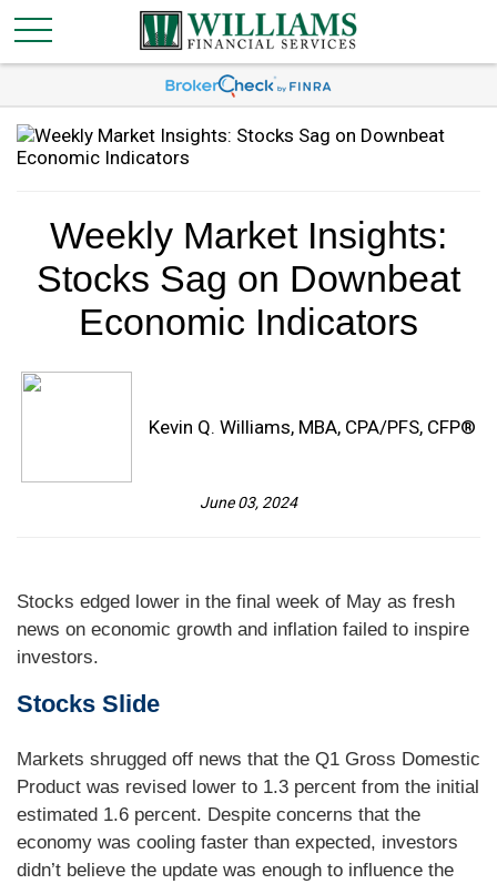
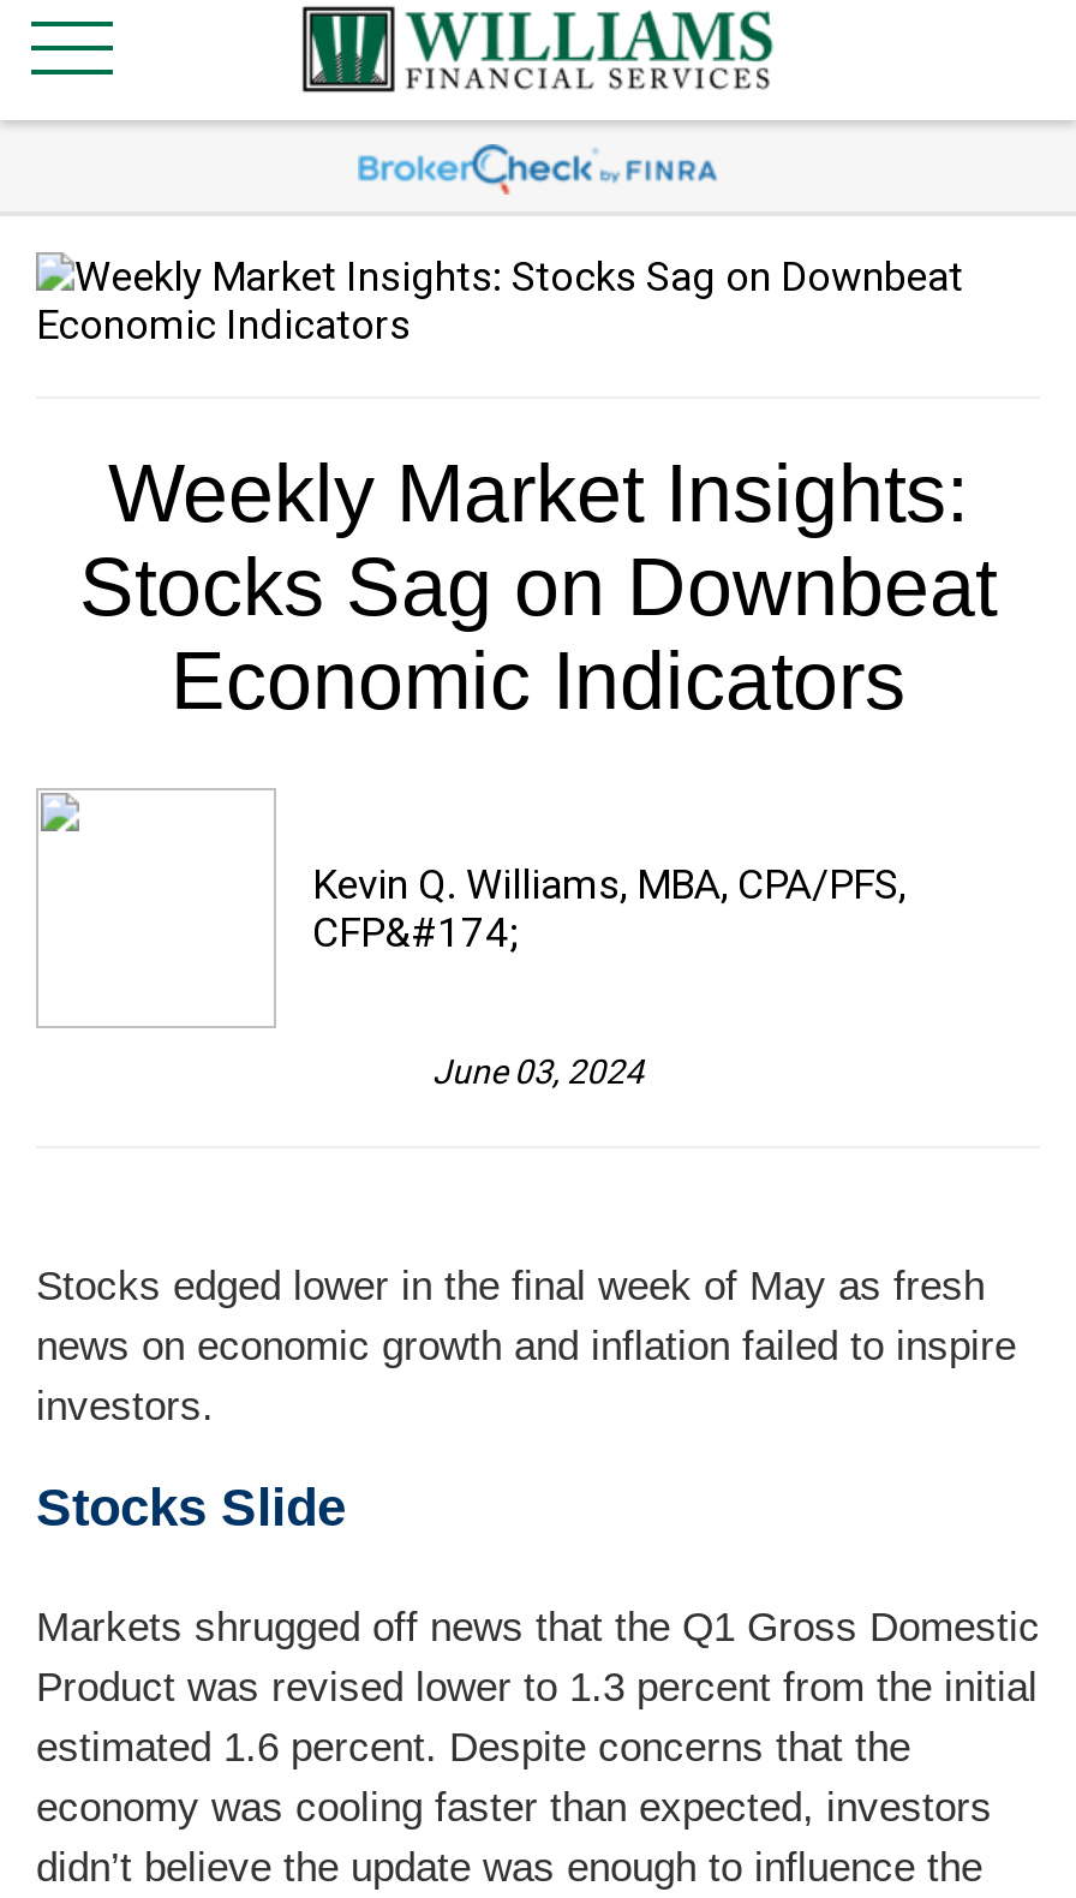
- Kevin Q. Williams, MBA, CPA/PFS, CFP®
+ Kevin Q. Williams, MBA, CPA/PFS,
+ CFP&#174;
